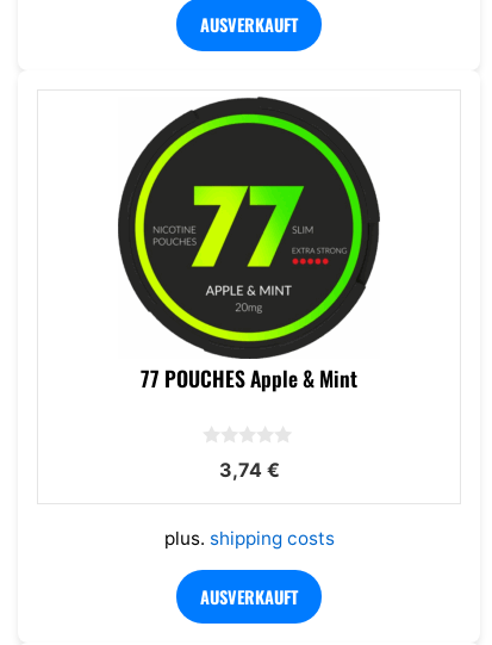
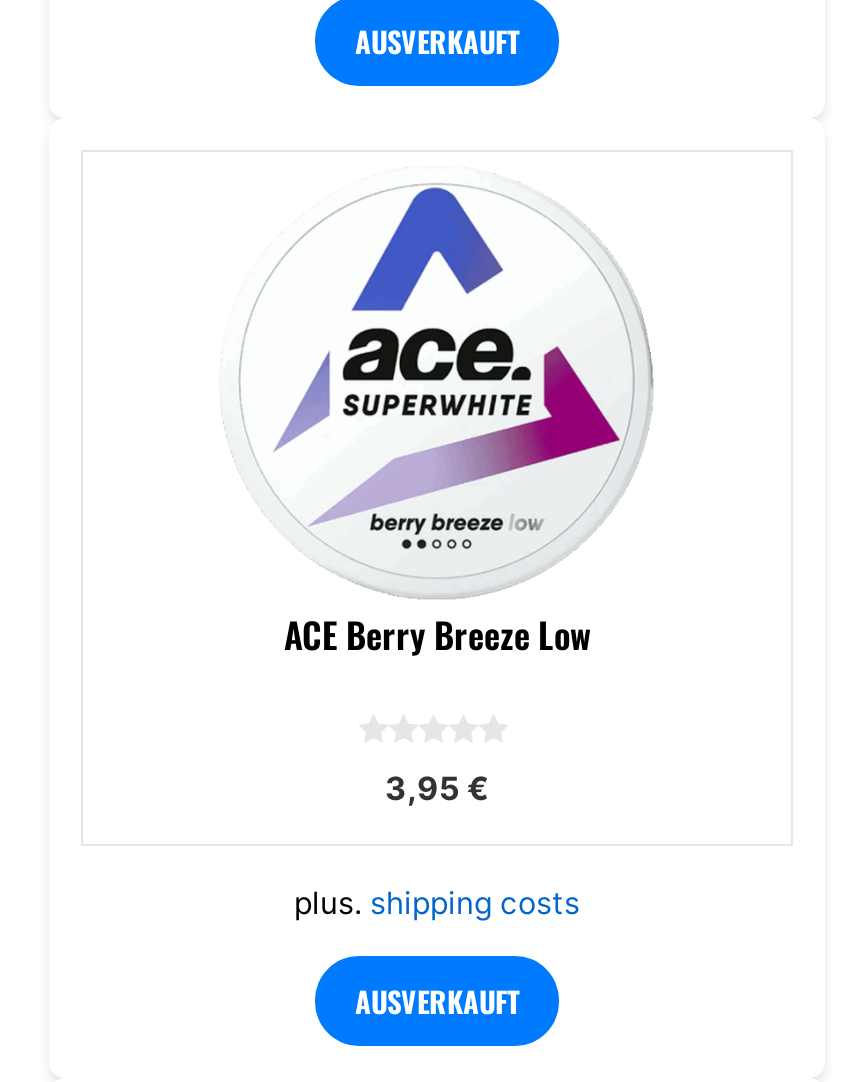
- [image]
- 77 POUCHES Apple & Mint
+ [image]
+ ACE Berry Breeze Low

- 3,74 €
+ 3,95 €
